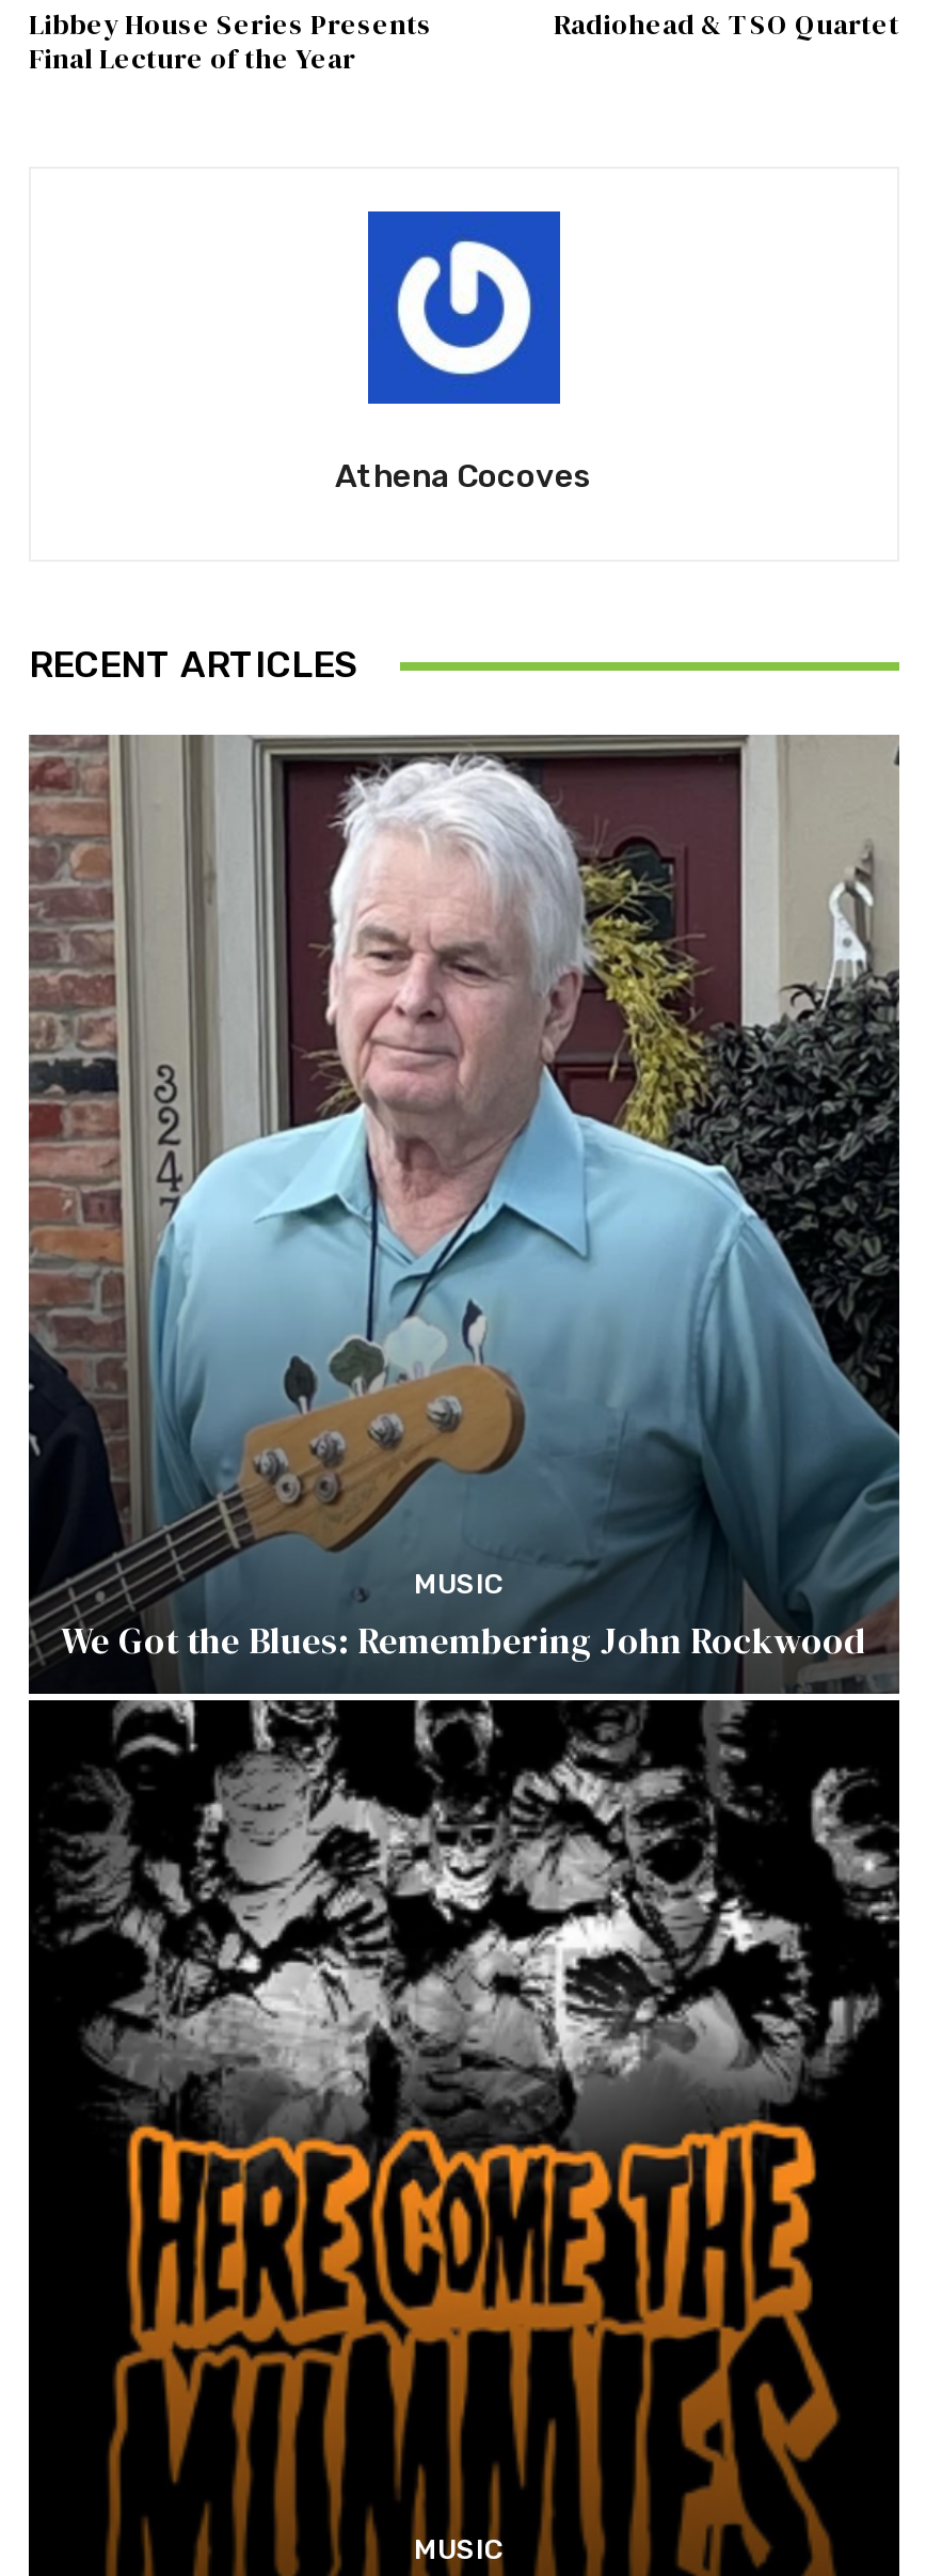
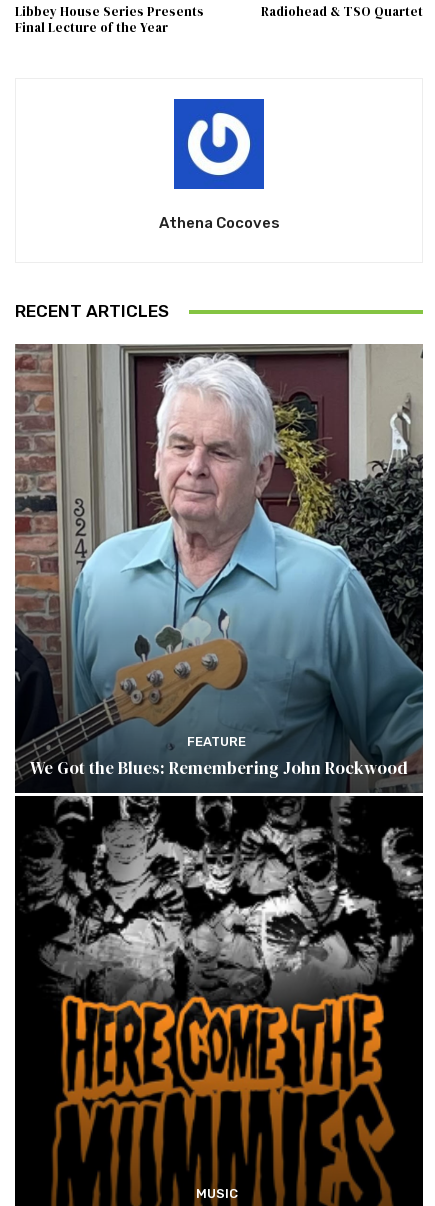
- MUSIC
+ FEATURE
